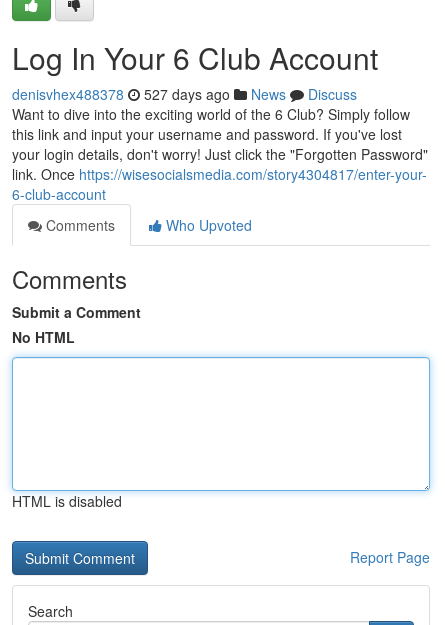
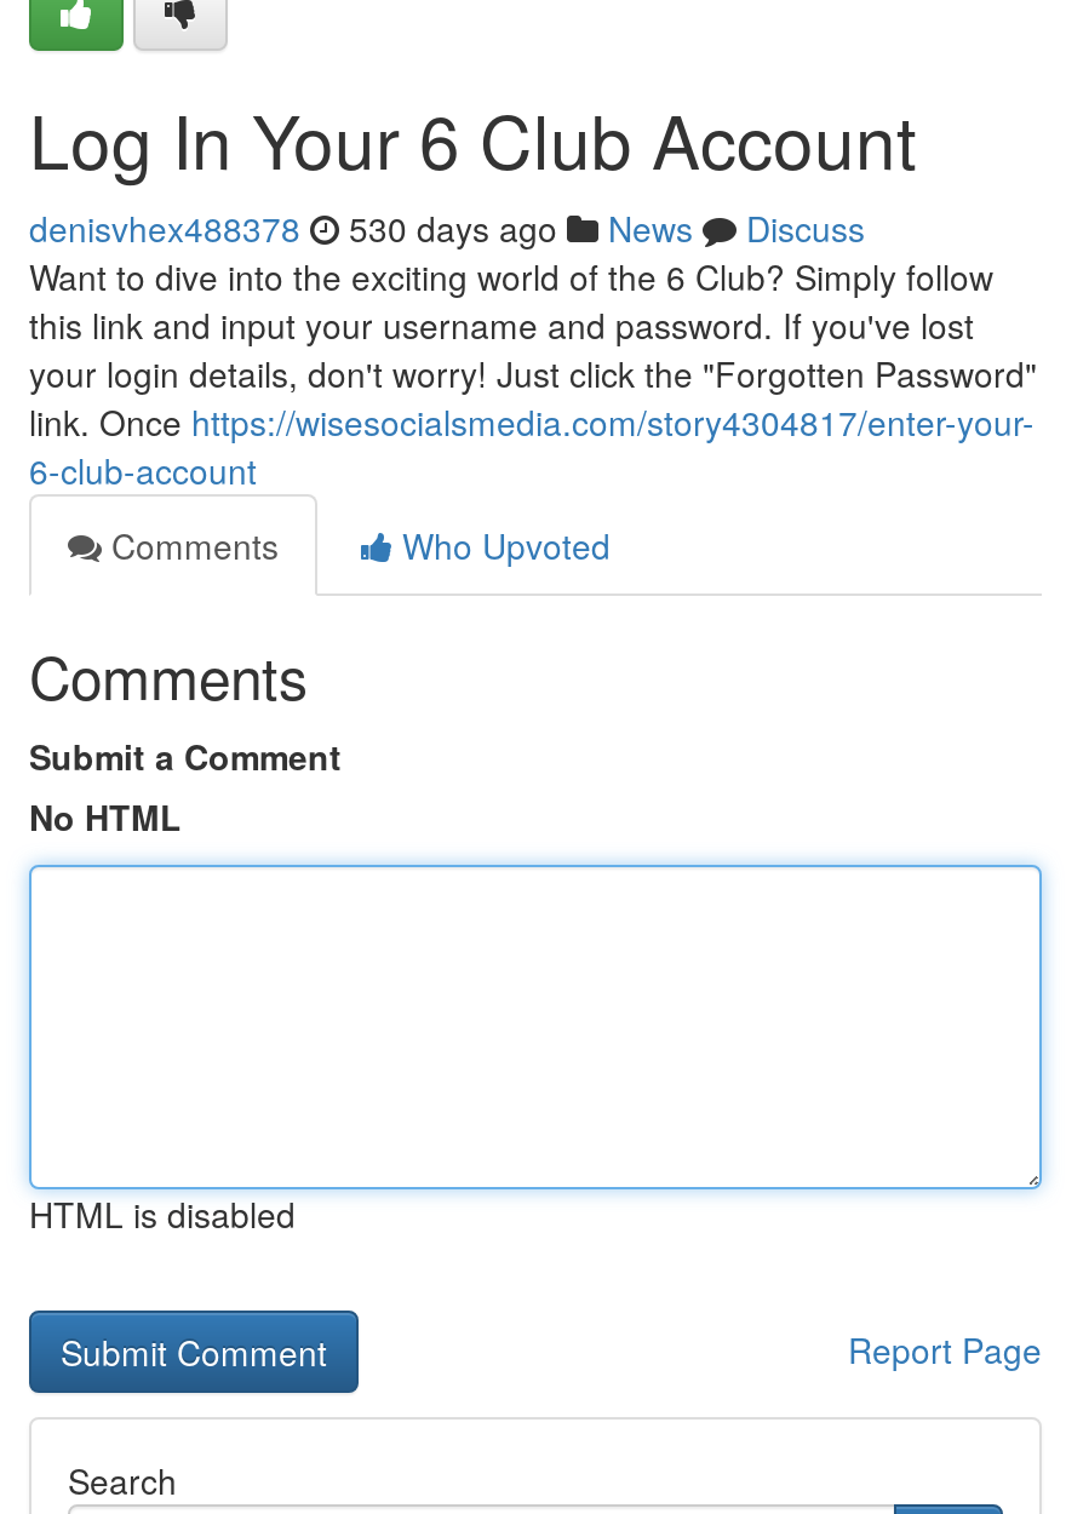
- denisvhex488378 527 days ago News Discuss
+ denisvhex488378 530 days ago News Discuss
